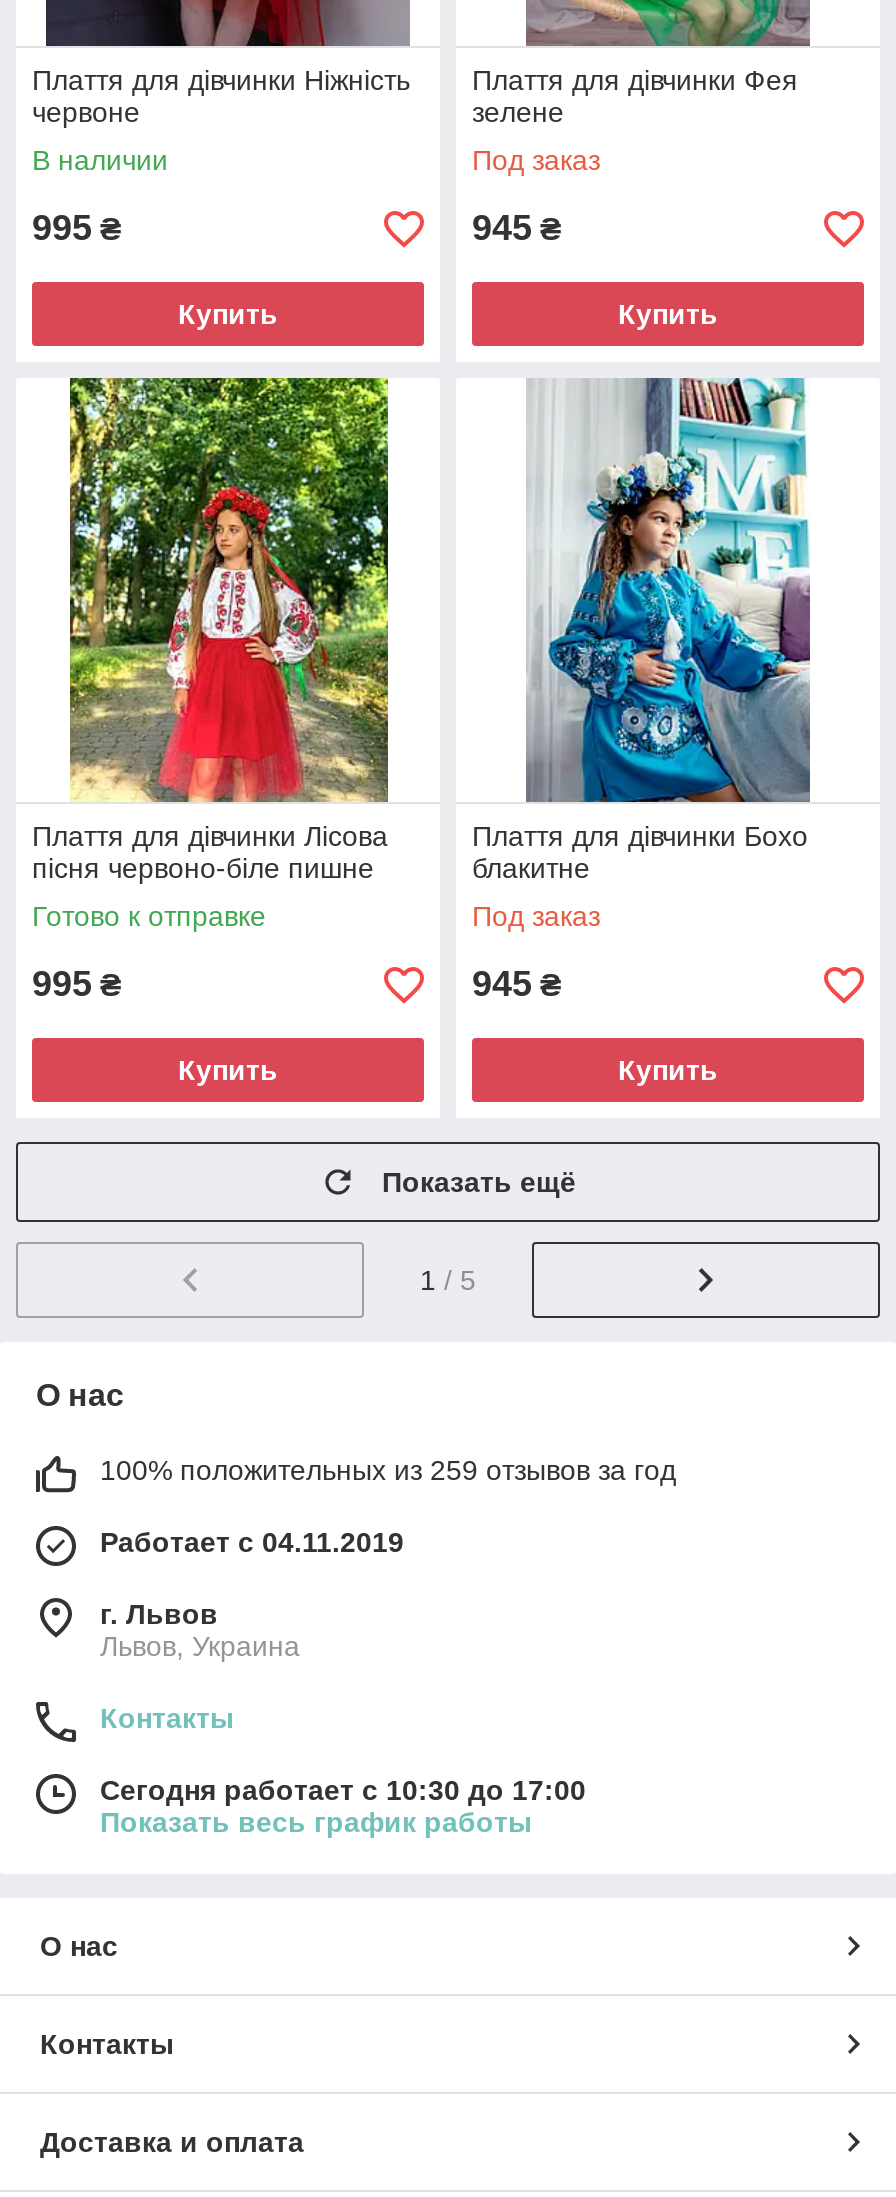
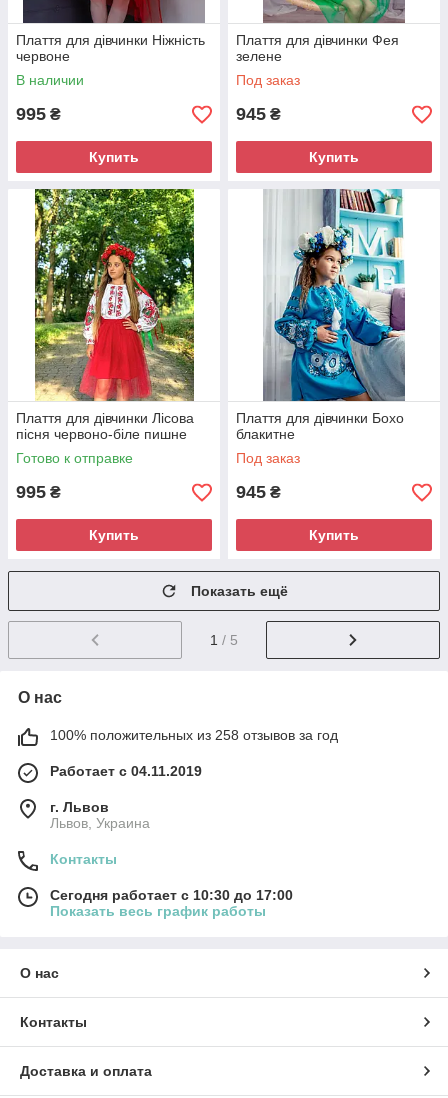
- 100% положительных из 259 отзывов за год
+ 100% положительных из 258 отзывов за год
